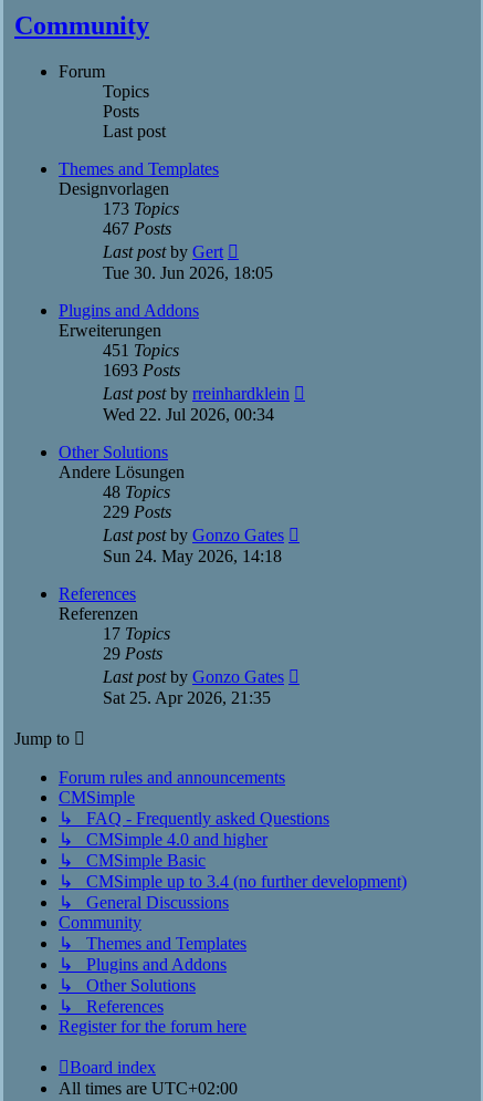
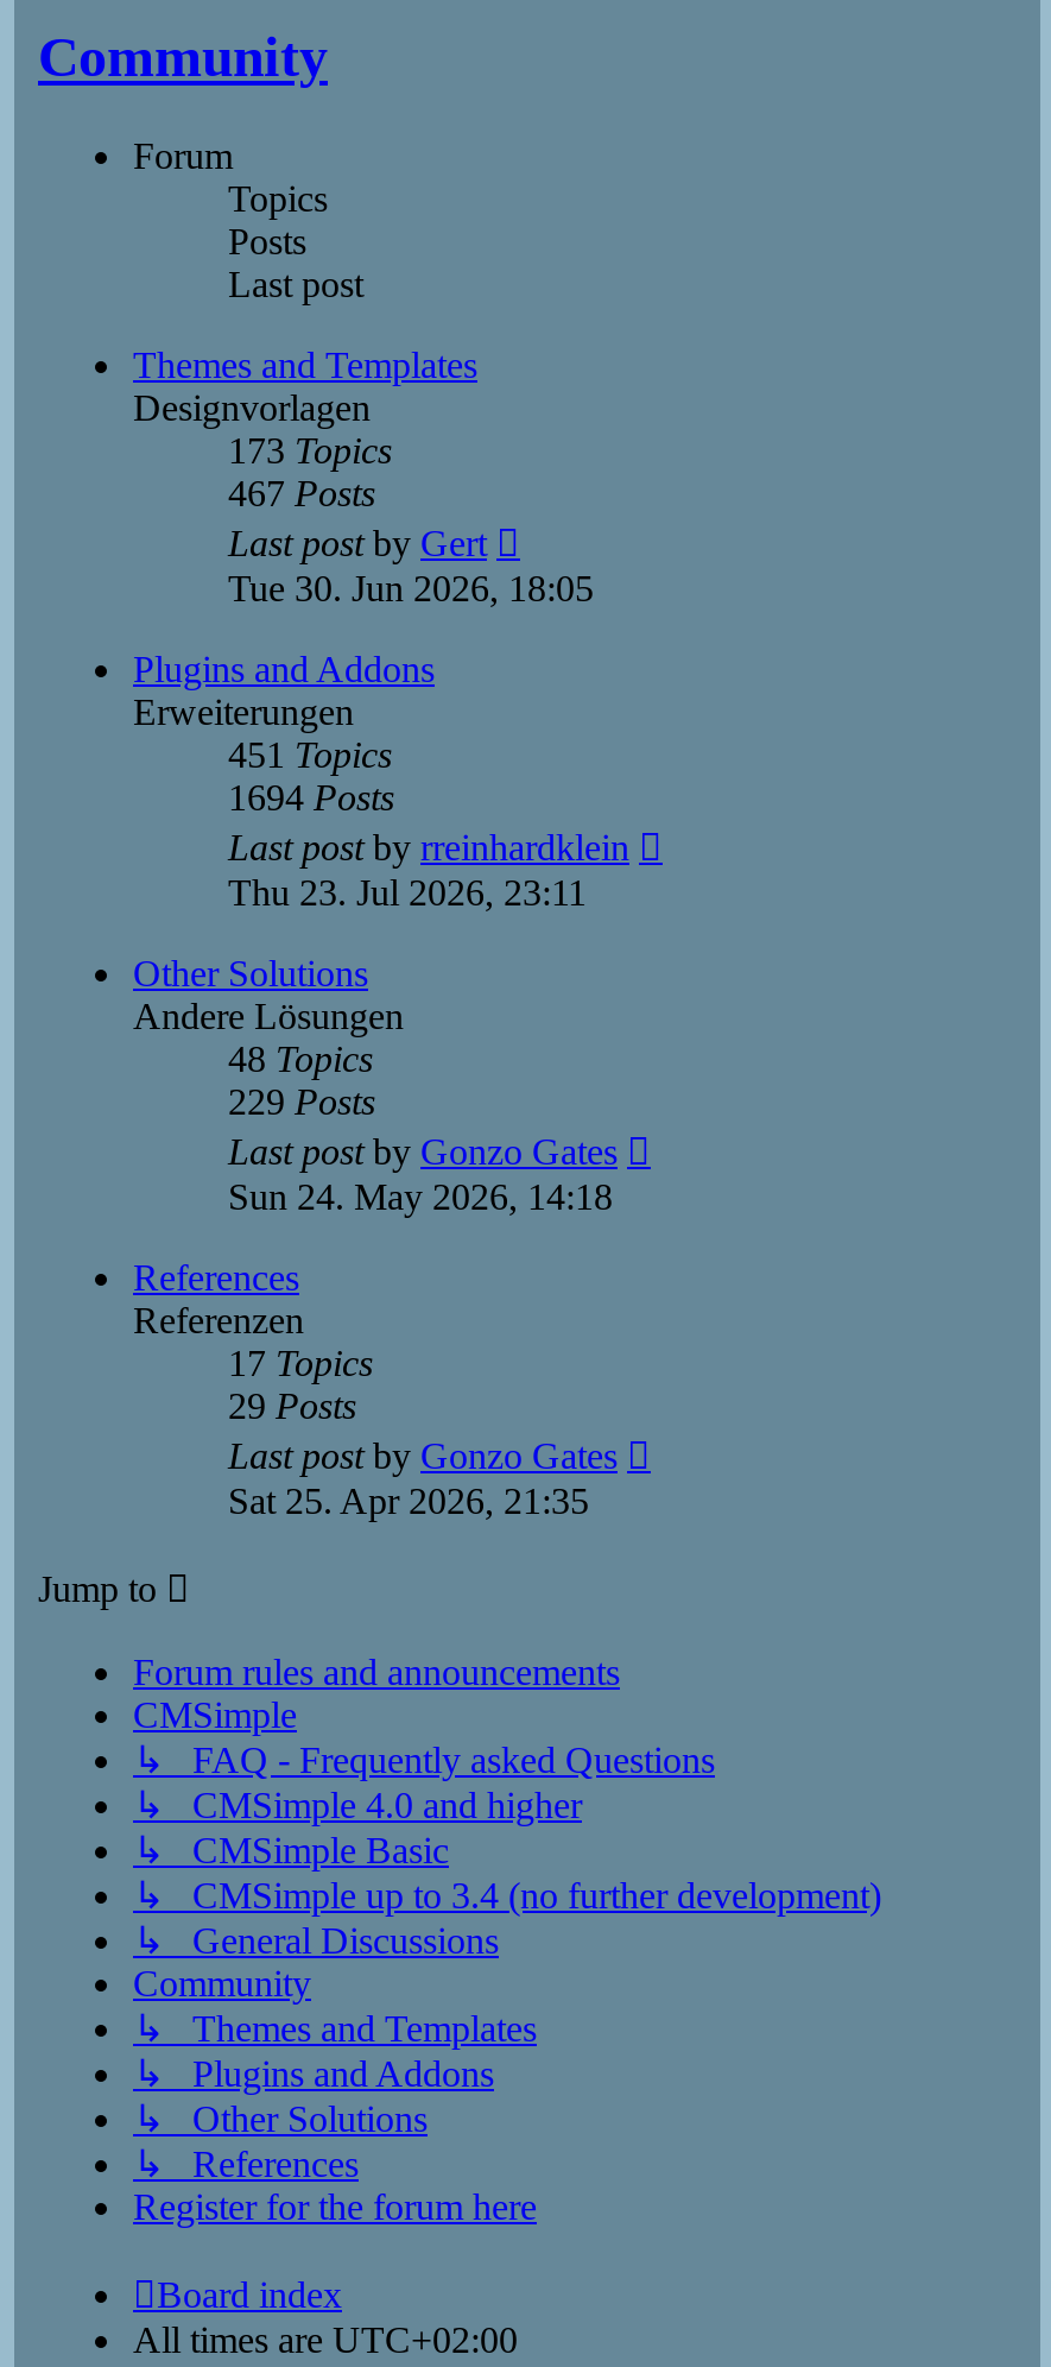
- 1693 Posts
+ 1694 Posts

- Wed 22. Jul 2026, 00:34
+ Thu 23. Jul 2026, 23:11
